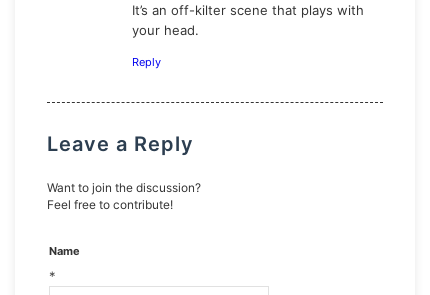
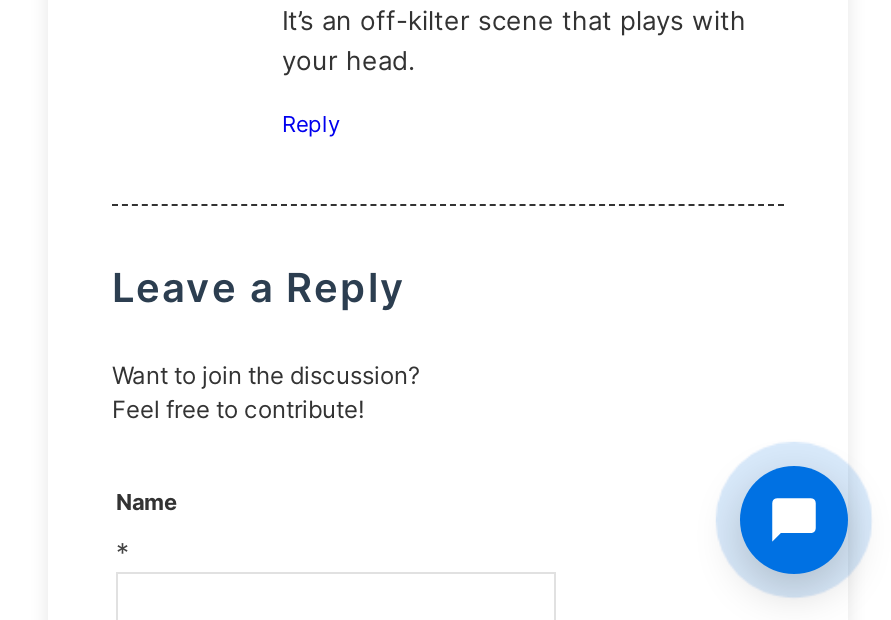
+ [image]
